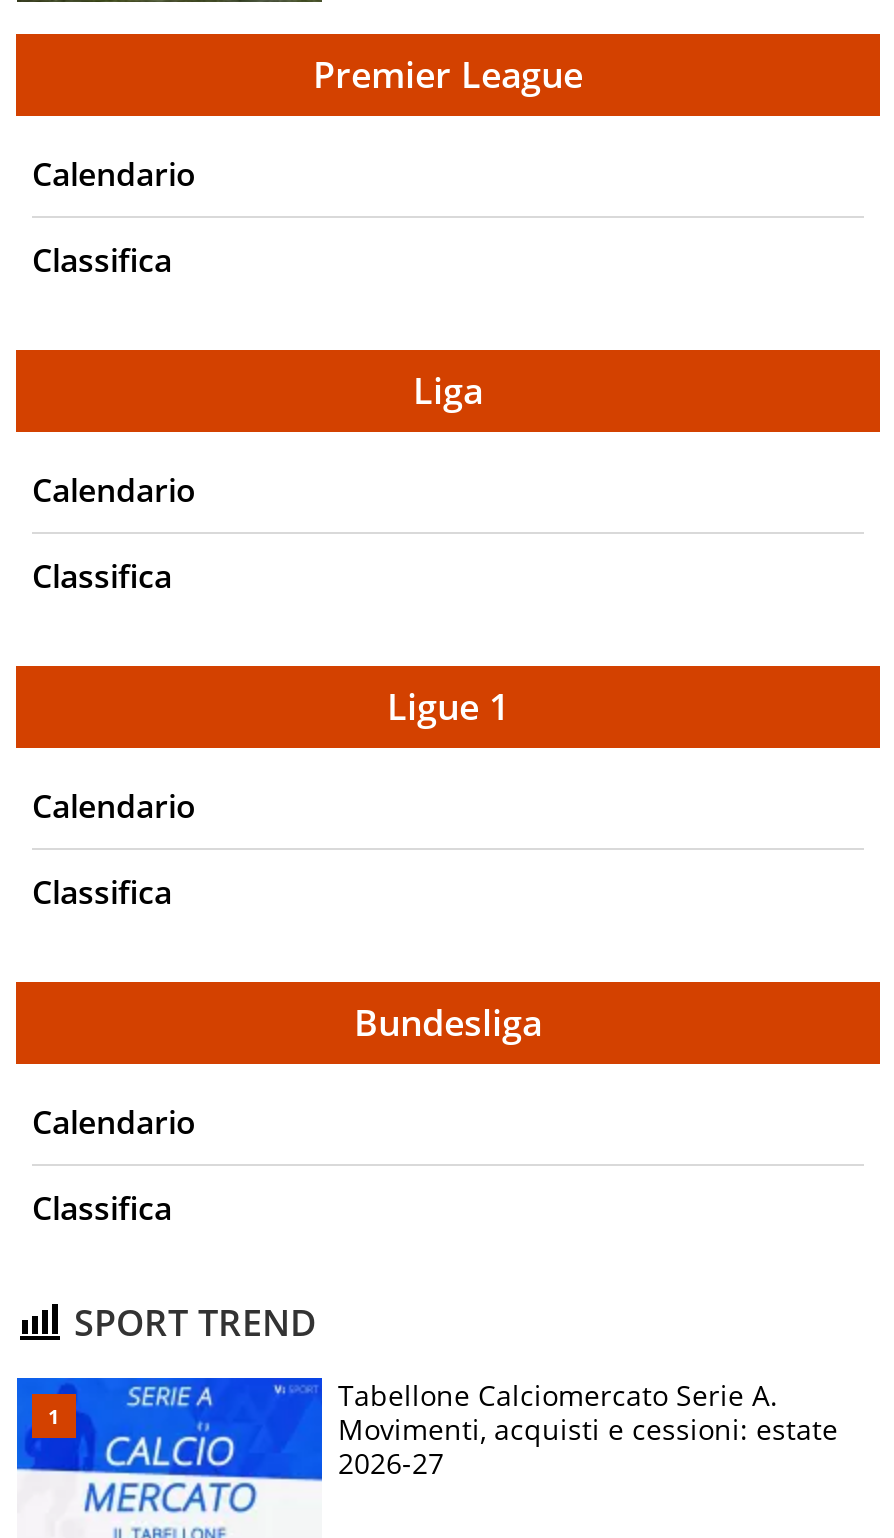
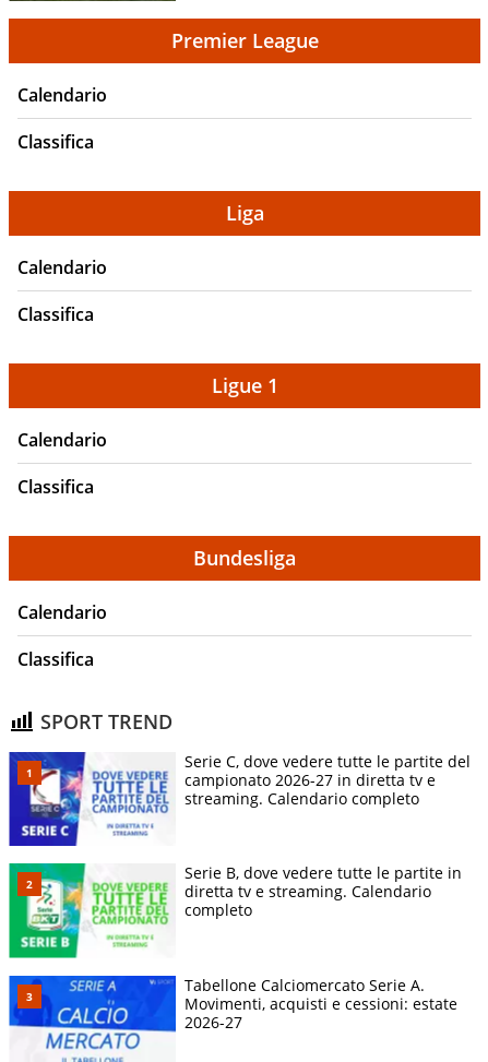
+ [image]
+ Serie C, dove vedere tutte le partite del
+ campionato 2026-27 in diretta tv e
+ streaming. Calendario completo

+ [image]
+ Serie B, dove vedere tutte le partite in
+ diretta tv e streaming. Calendario
+ completo
